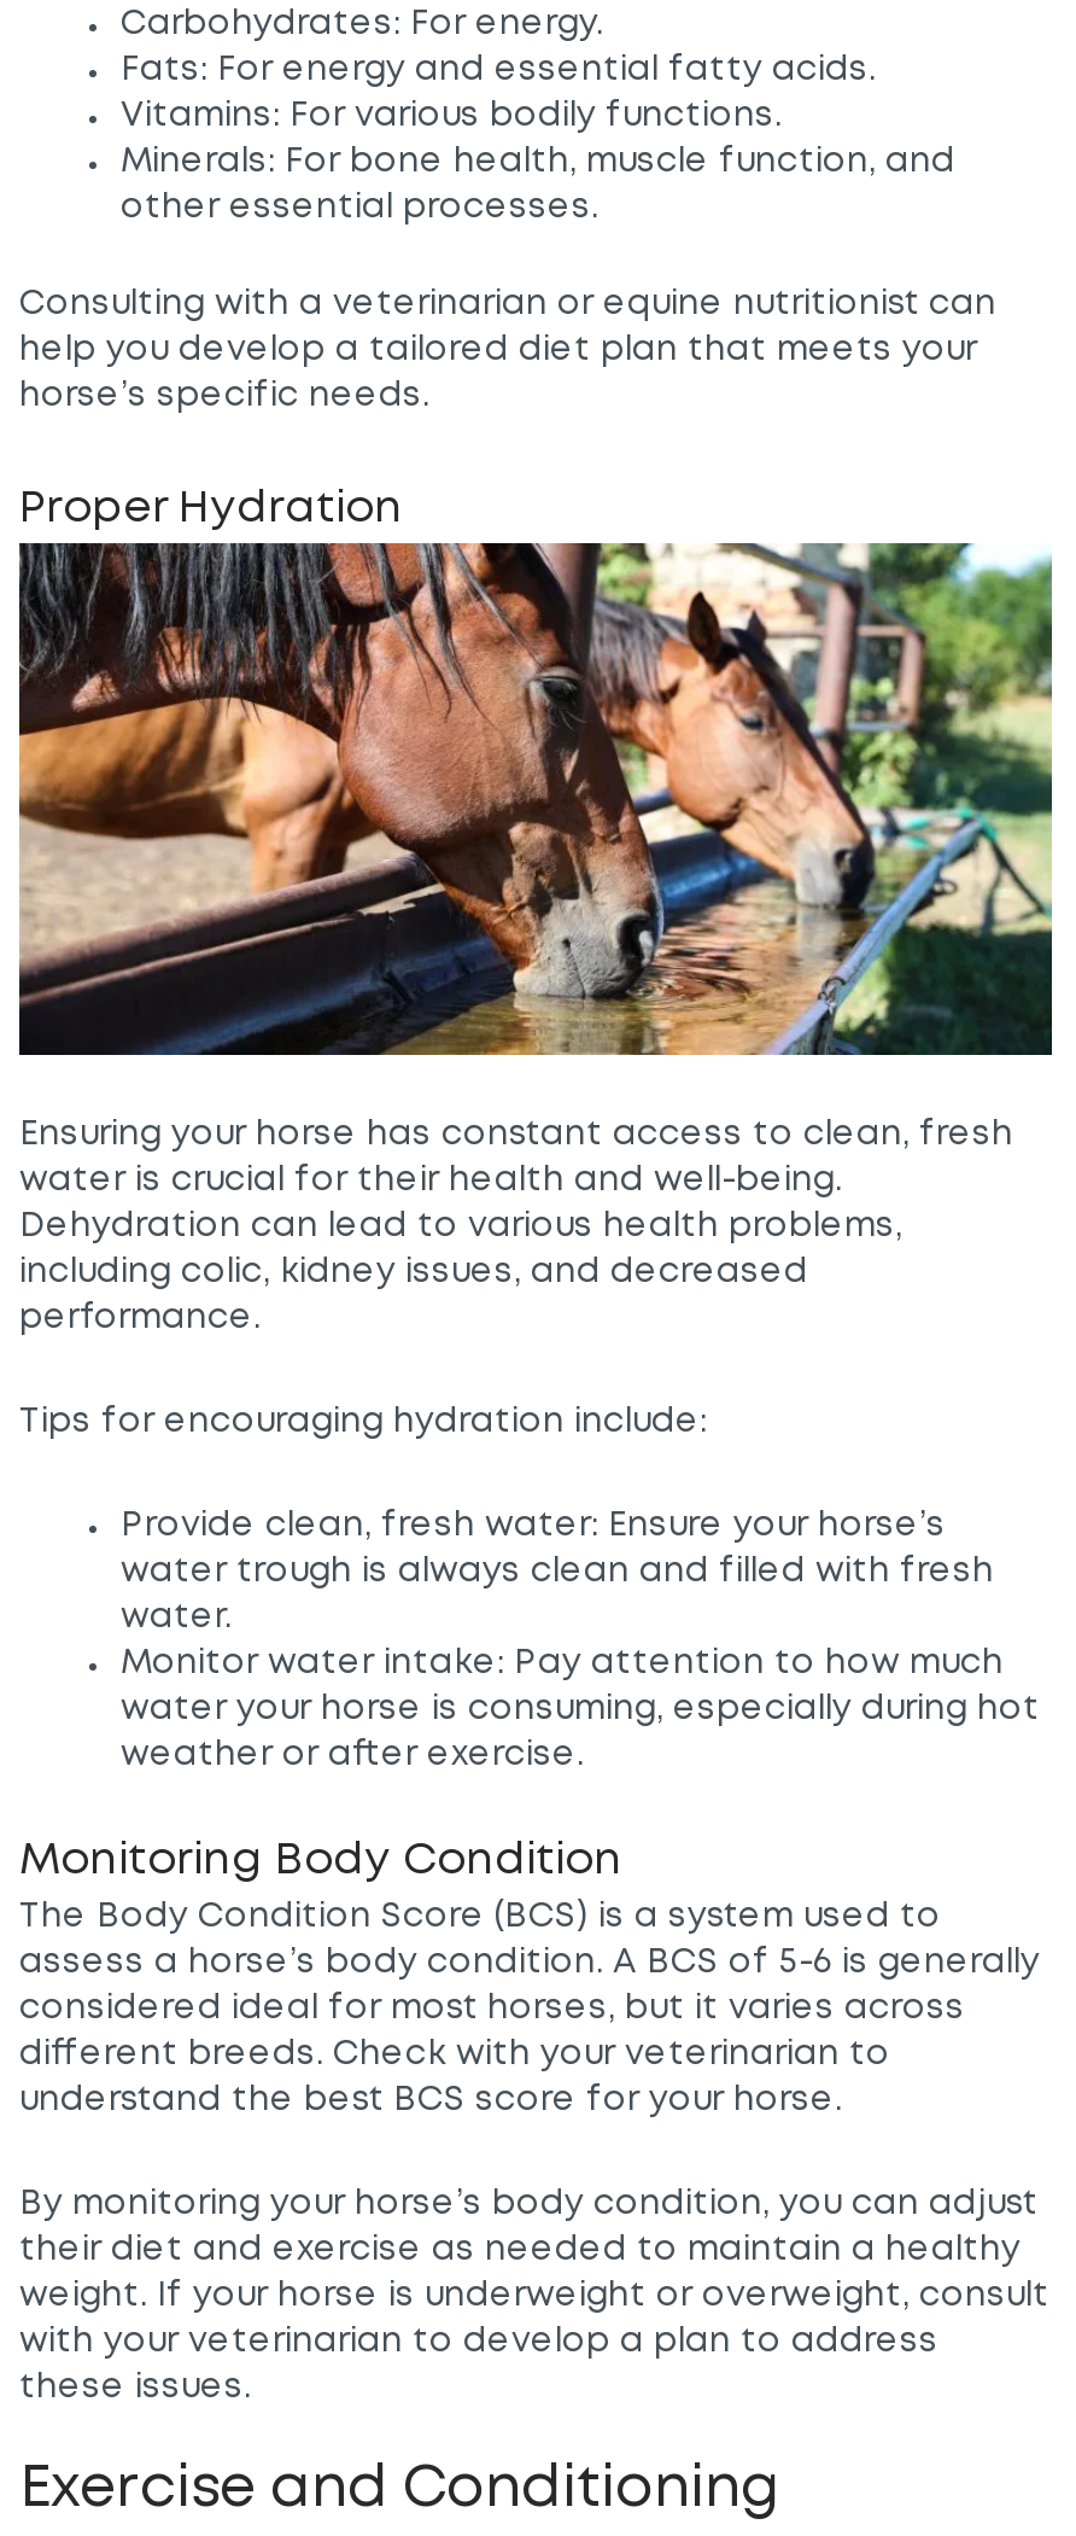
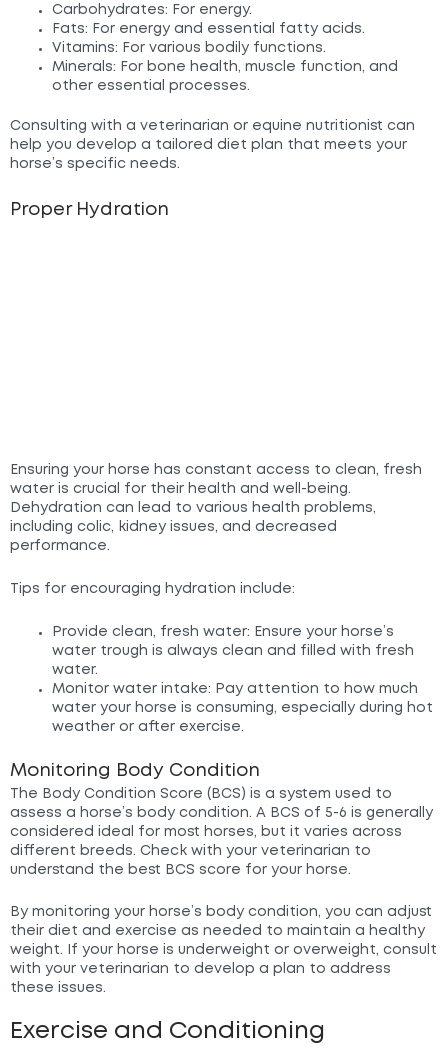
- [image]
